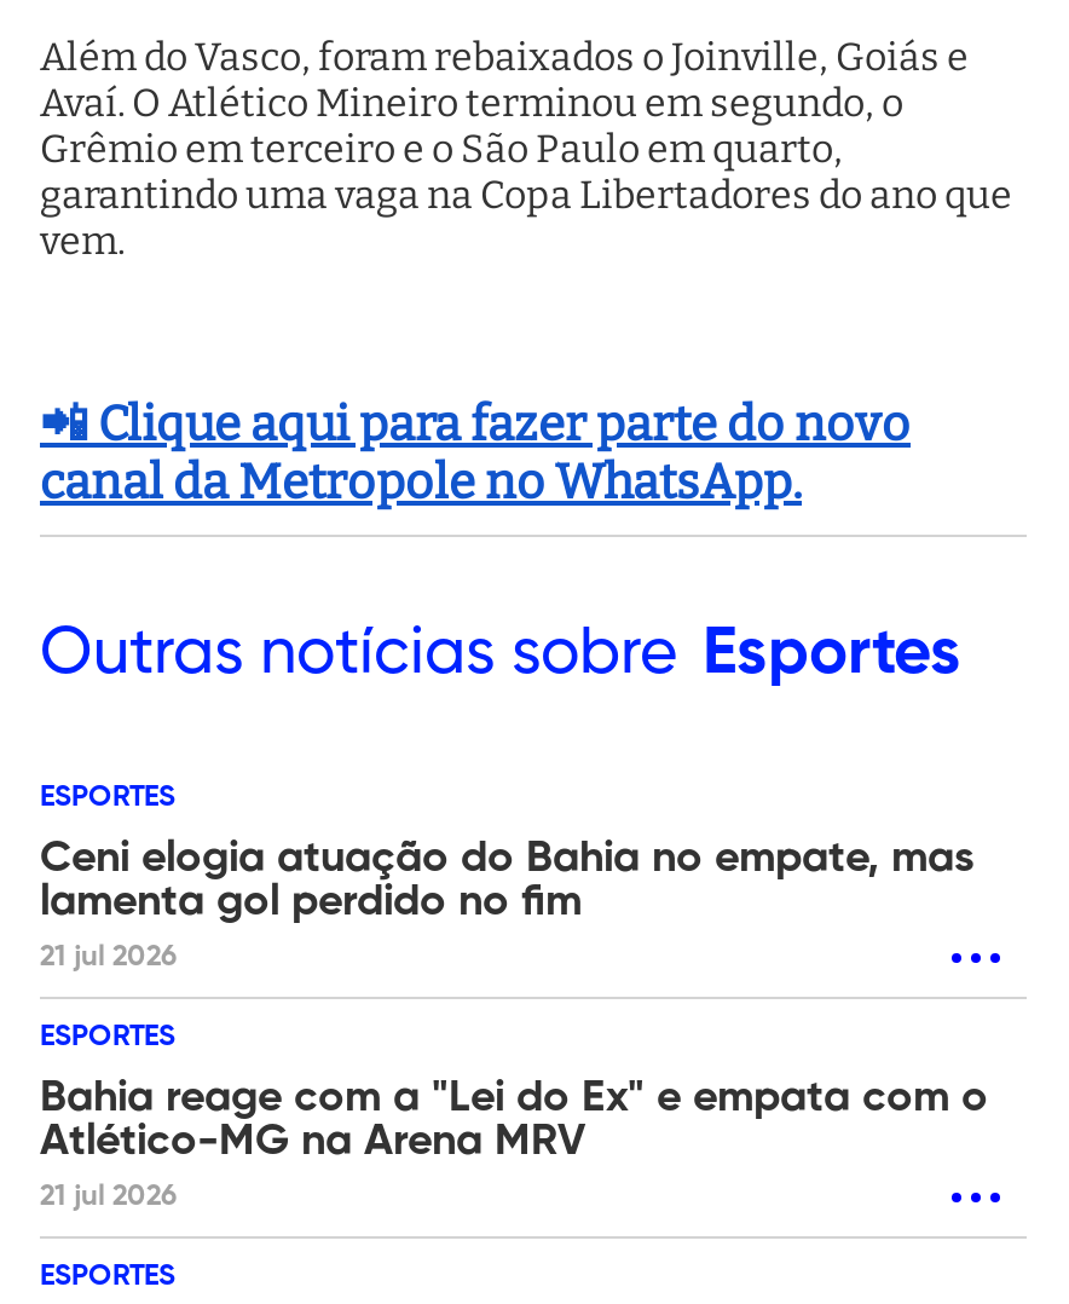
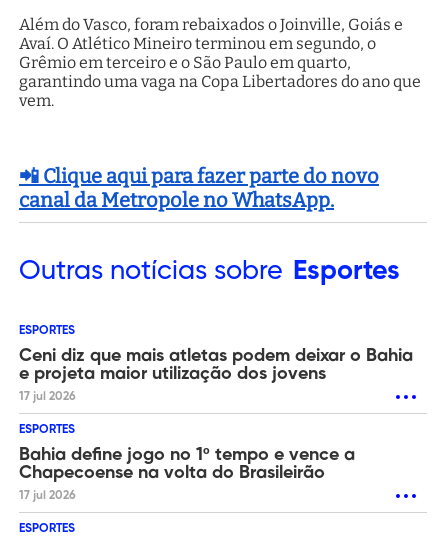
- Ceni elogia atuação do Bahia no empate, mas
- lamenta gol perdido no fim
- 21 jul 2026
+ Ceni diz que mais atletas podem deixar o Bahia
+ e projeta maior utilização dos jovens
+ 17 jul 2026

- Bahia reage com a "Lei do Ex" e empata com o
- Atlético-MG na Arena MRV
- 21 jul 2026
+ Bahia define jogo no 1º tempo e vence a
+ Chapecoense na volta do Brasileirão
+ 17 jul 2026
